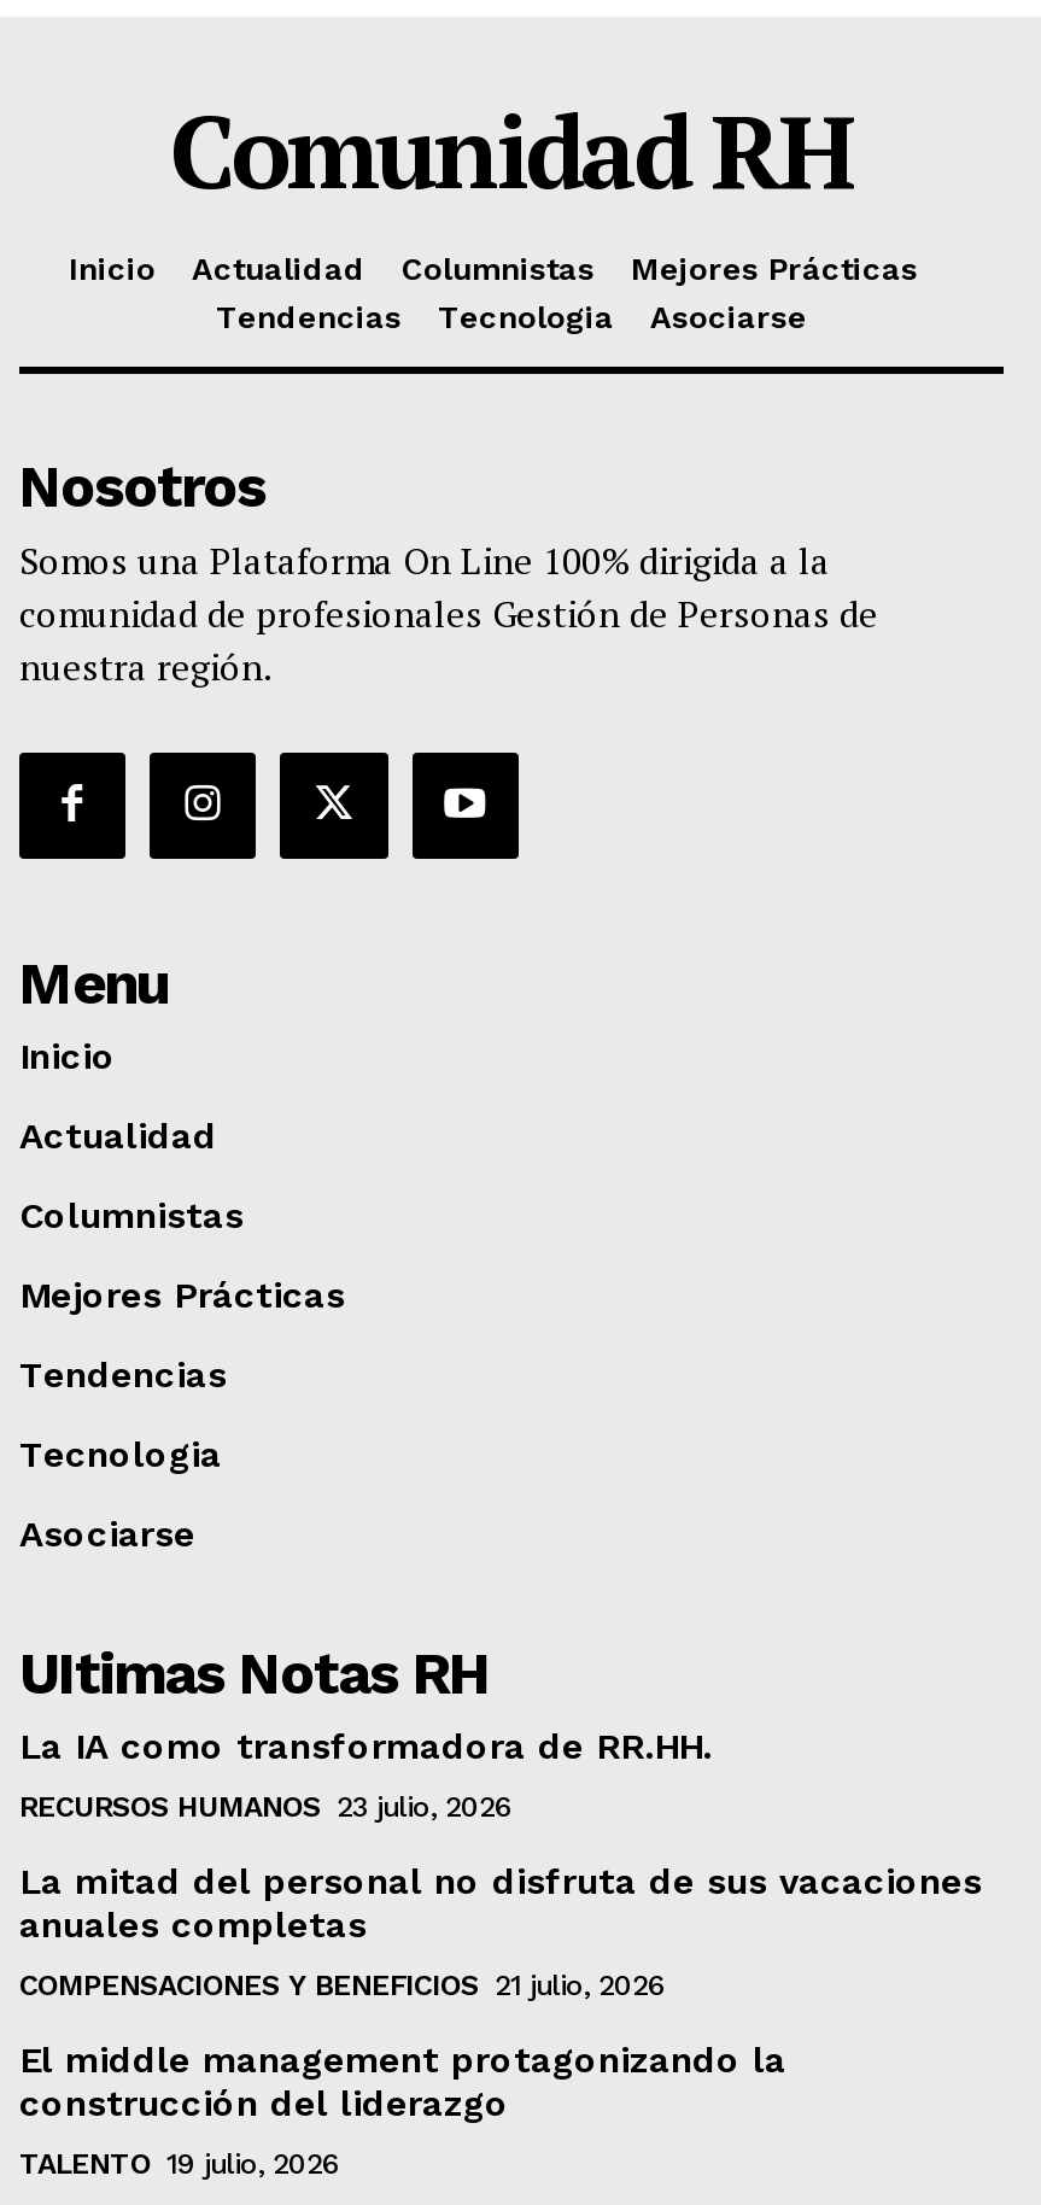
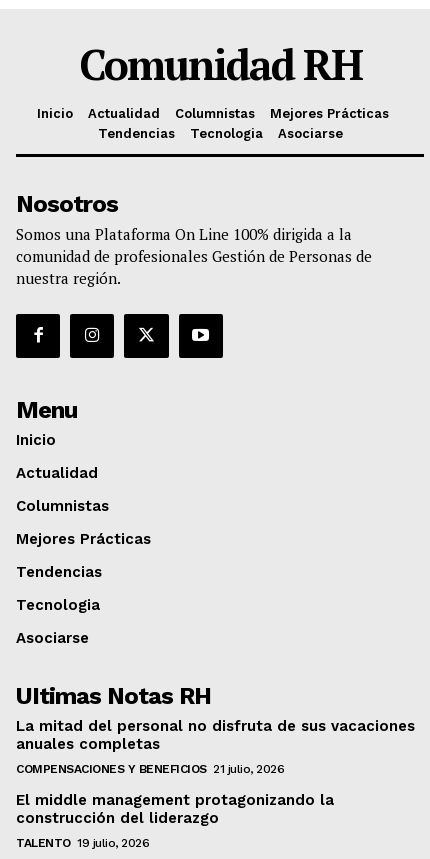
- La IA como transformadora de RR.HH.
- RECURSOS HUMANOS 23 julio, 2026
